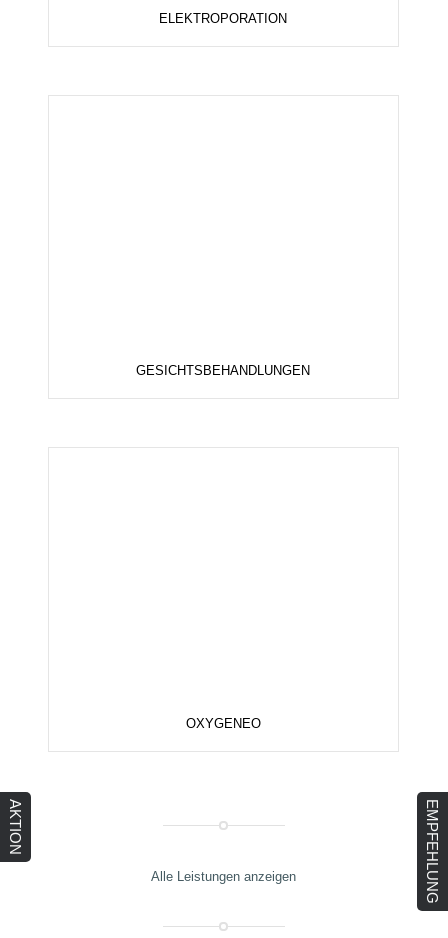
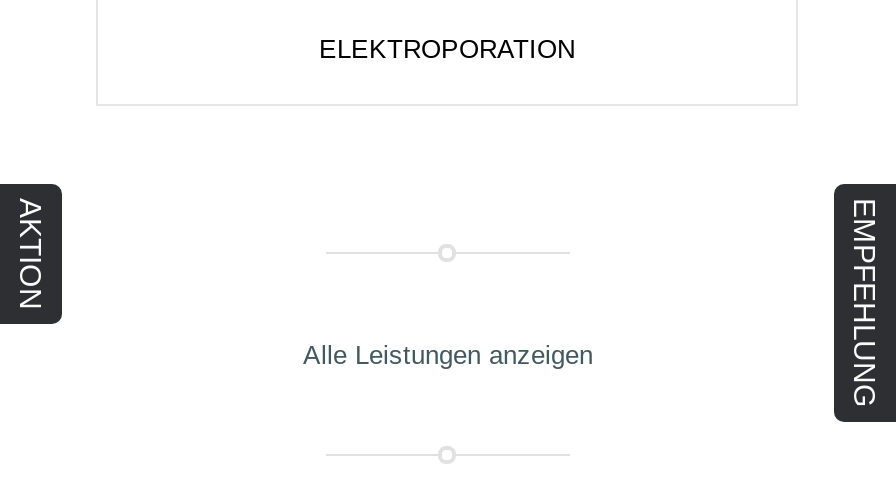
- GESICHTSBEHANDLUNGEN

- OXYGENEO
